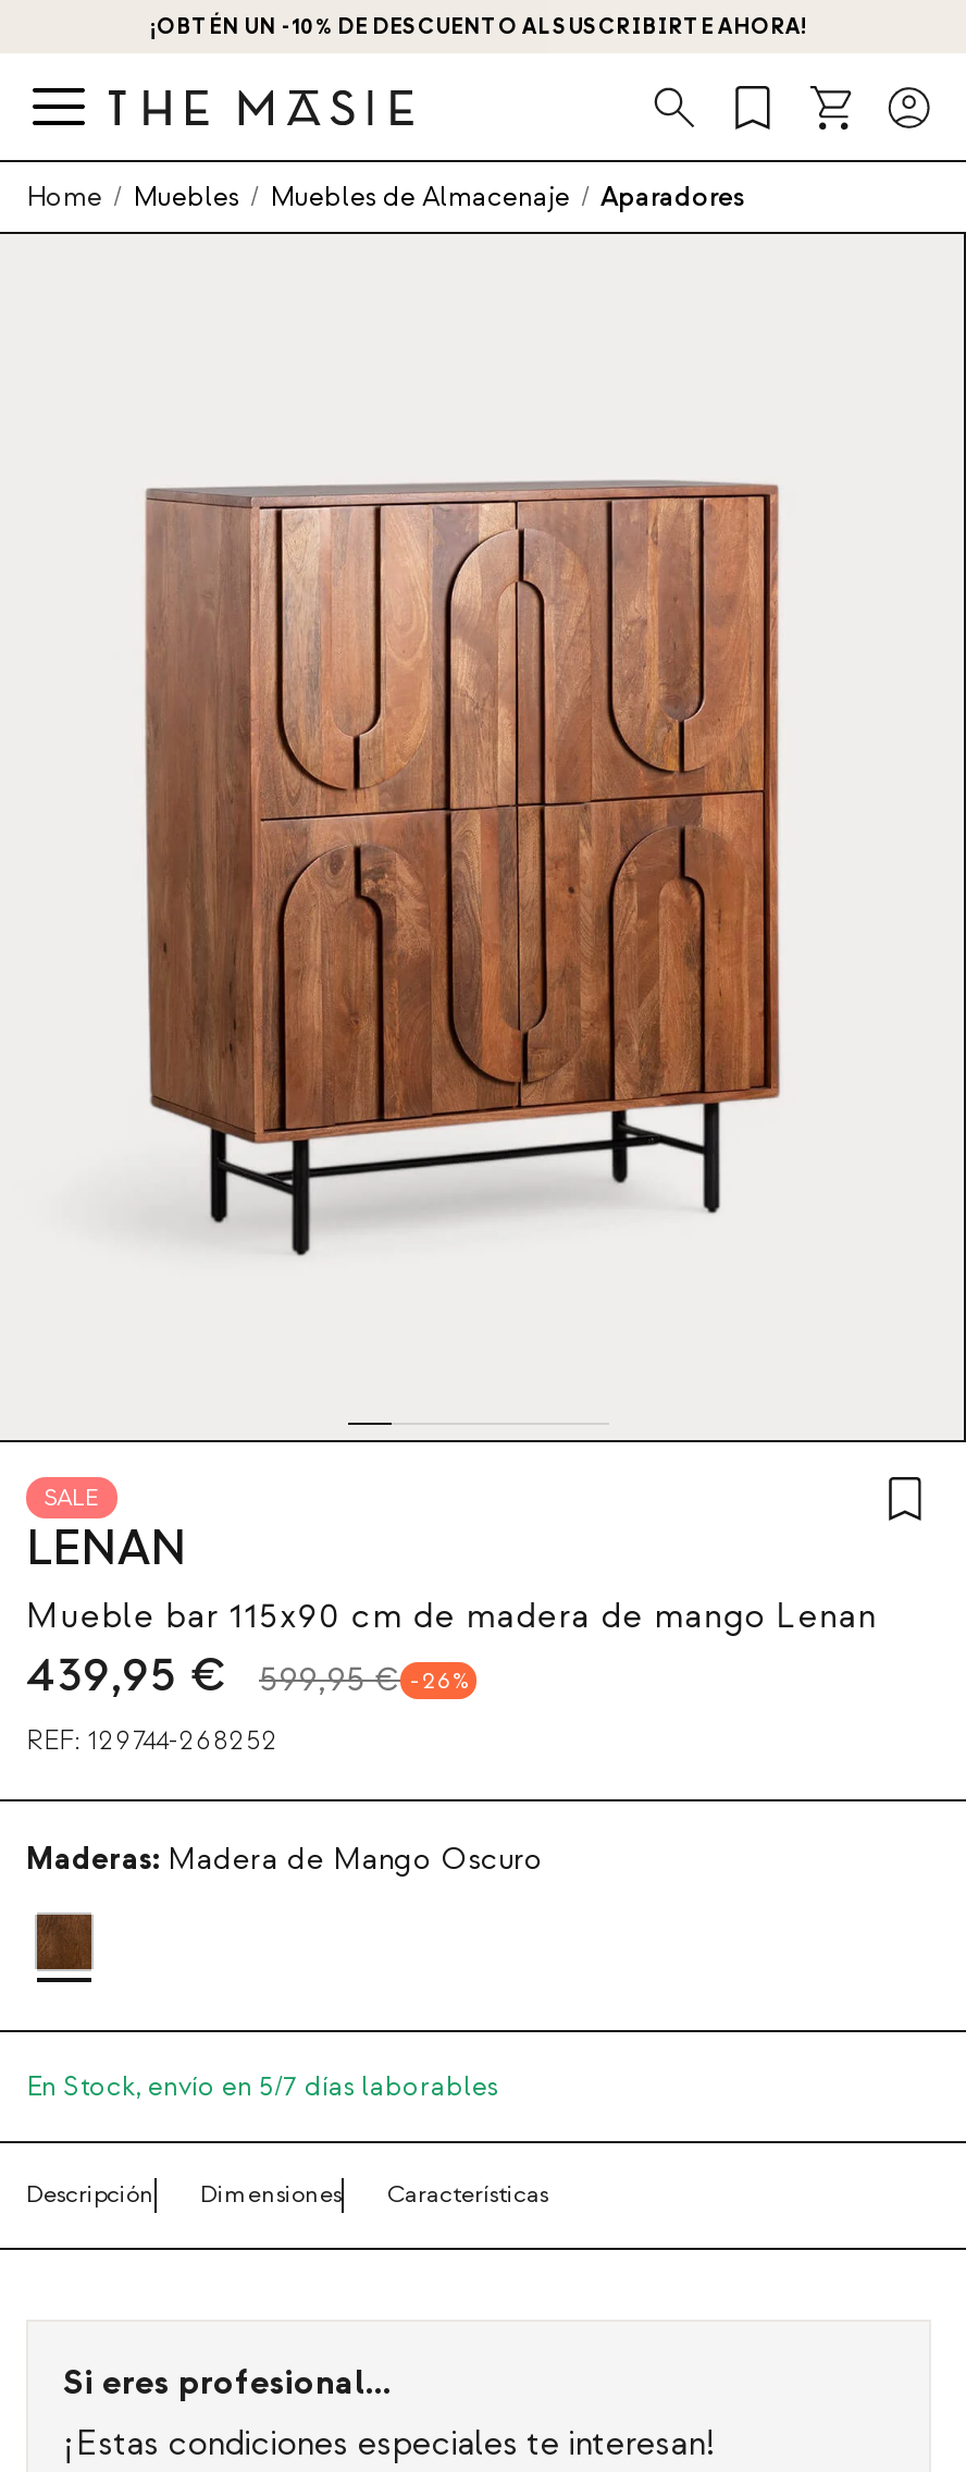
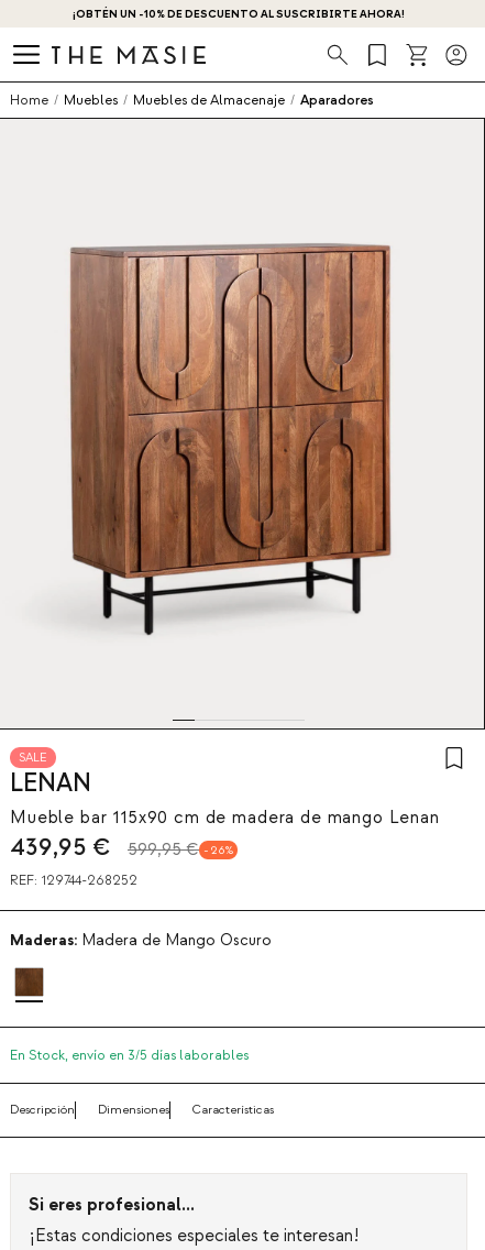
- En Stock, envío en 5/7 días laborables
+ En Stock, envío en 3/5 días laborables
